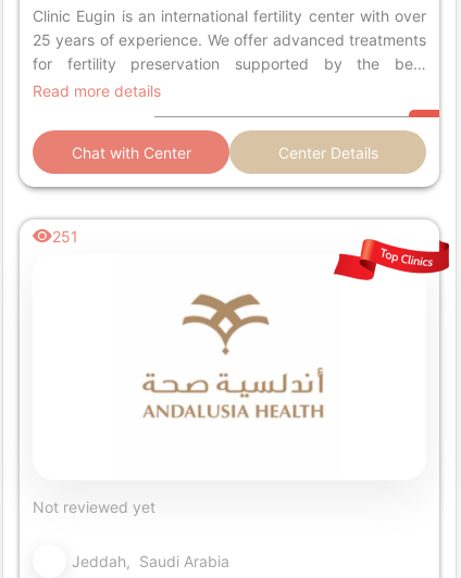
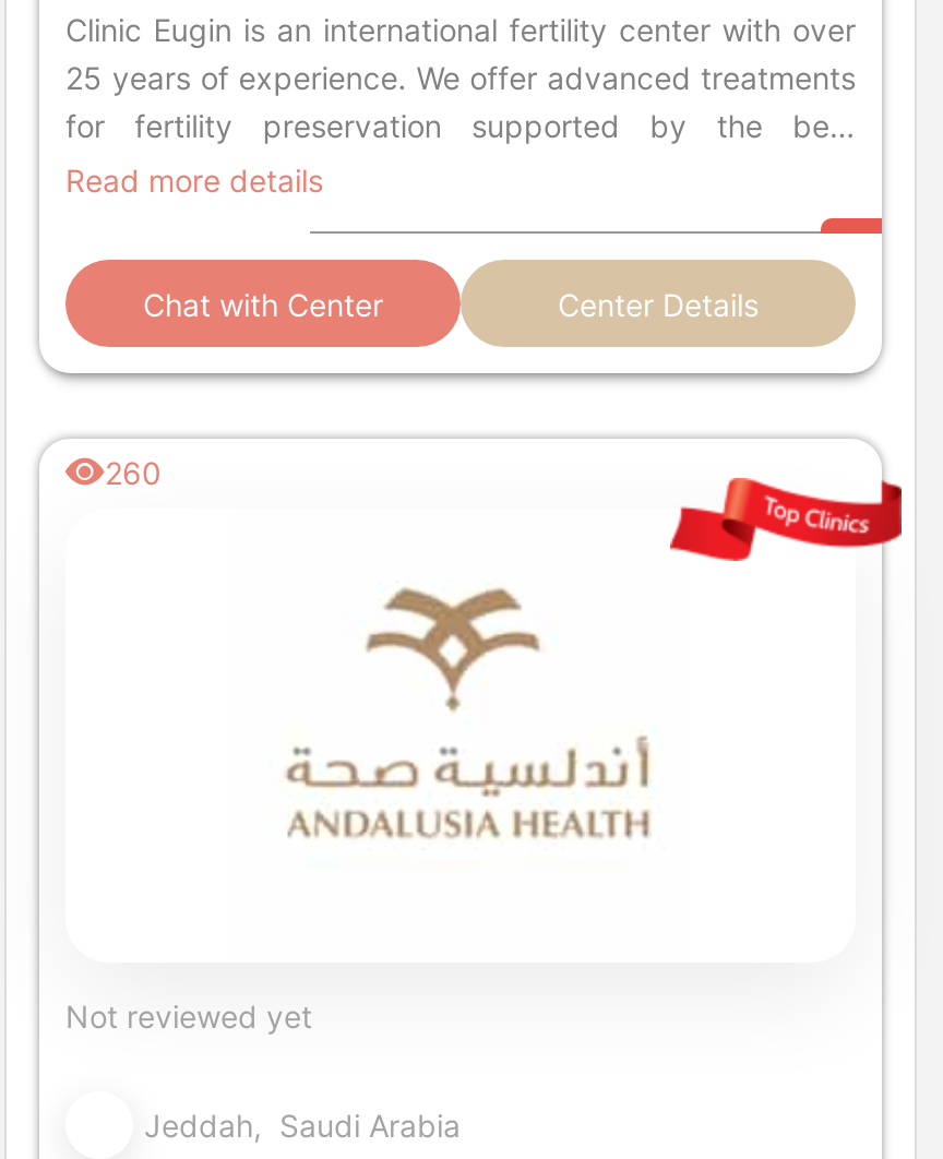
- 251
+ 260
